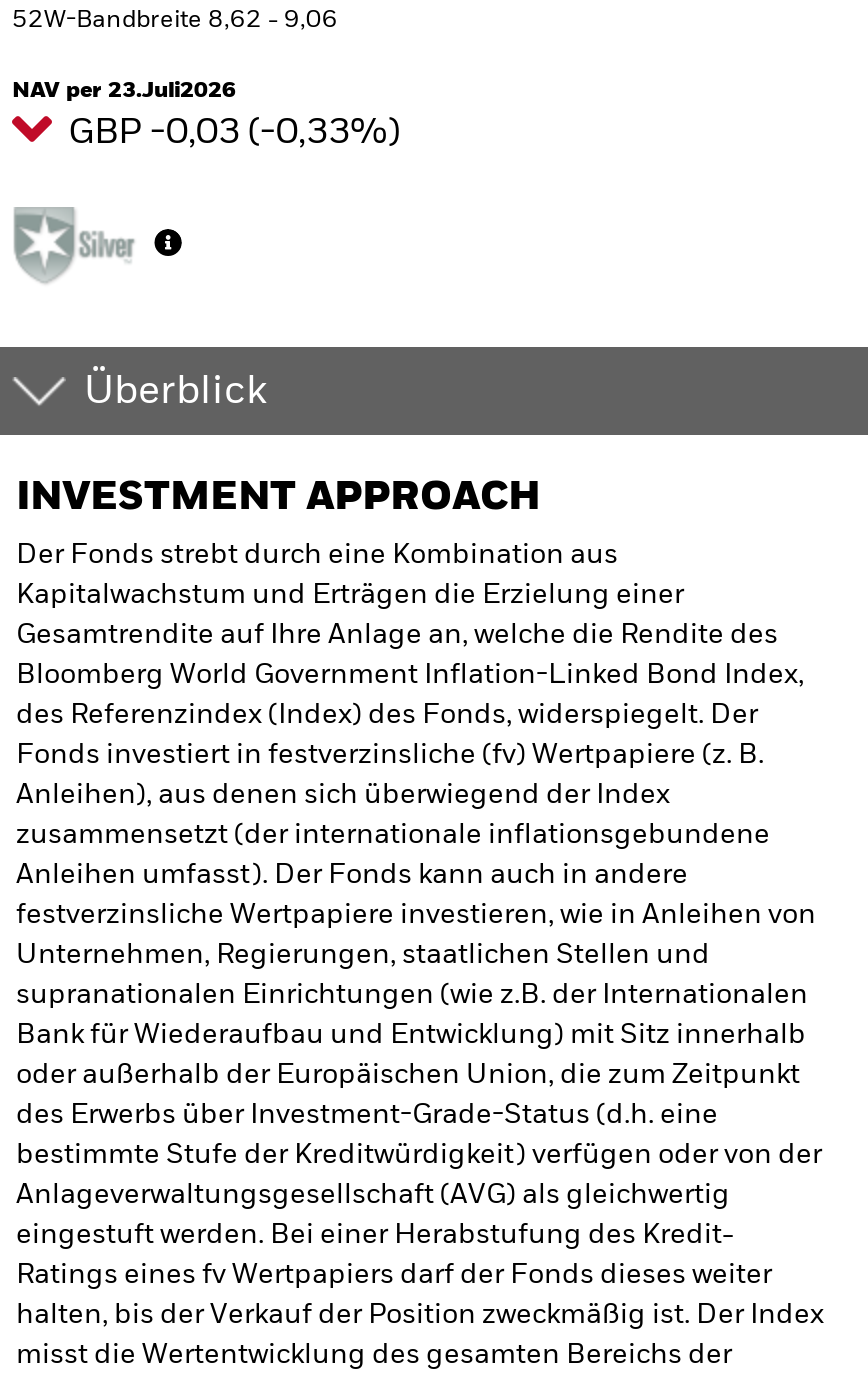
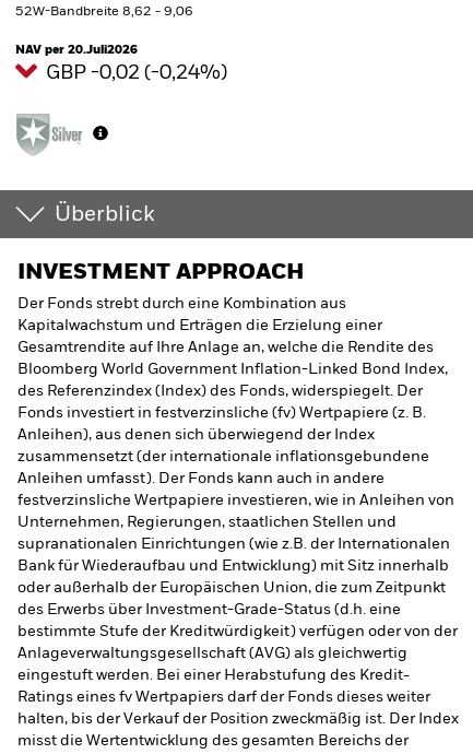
- NAV per 23.Juli2026
+ NAV per 20.Juli2026

- GBP -0,03 (-0,33%)
+ GBP -0,02 (-0,24%)
